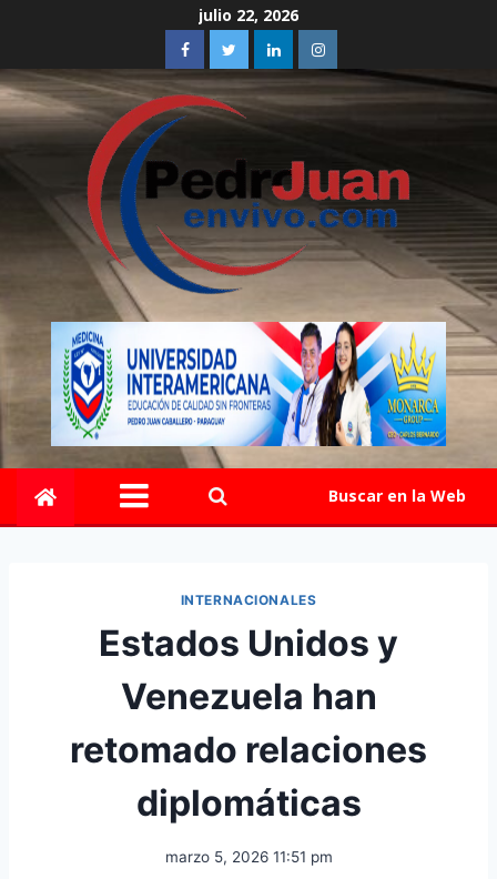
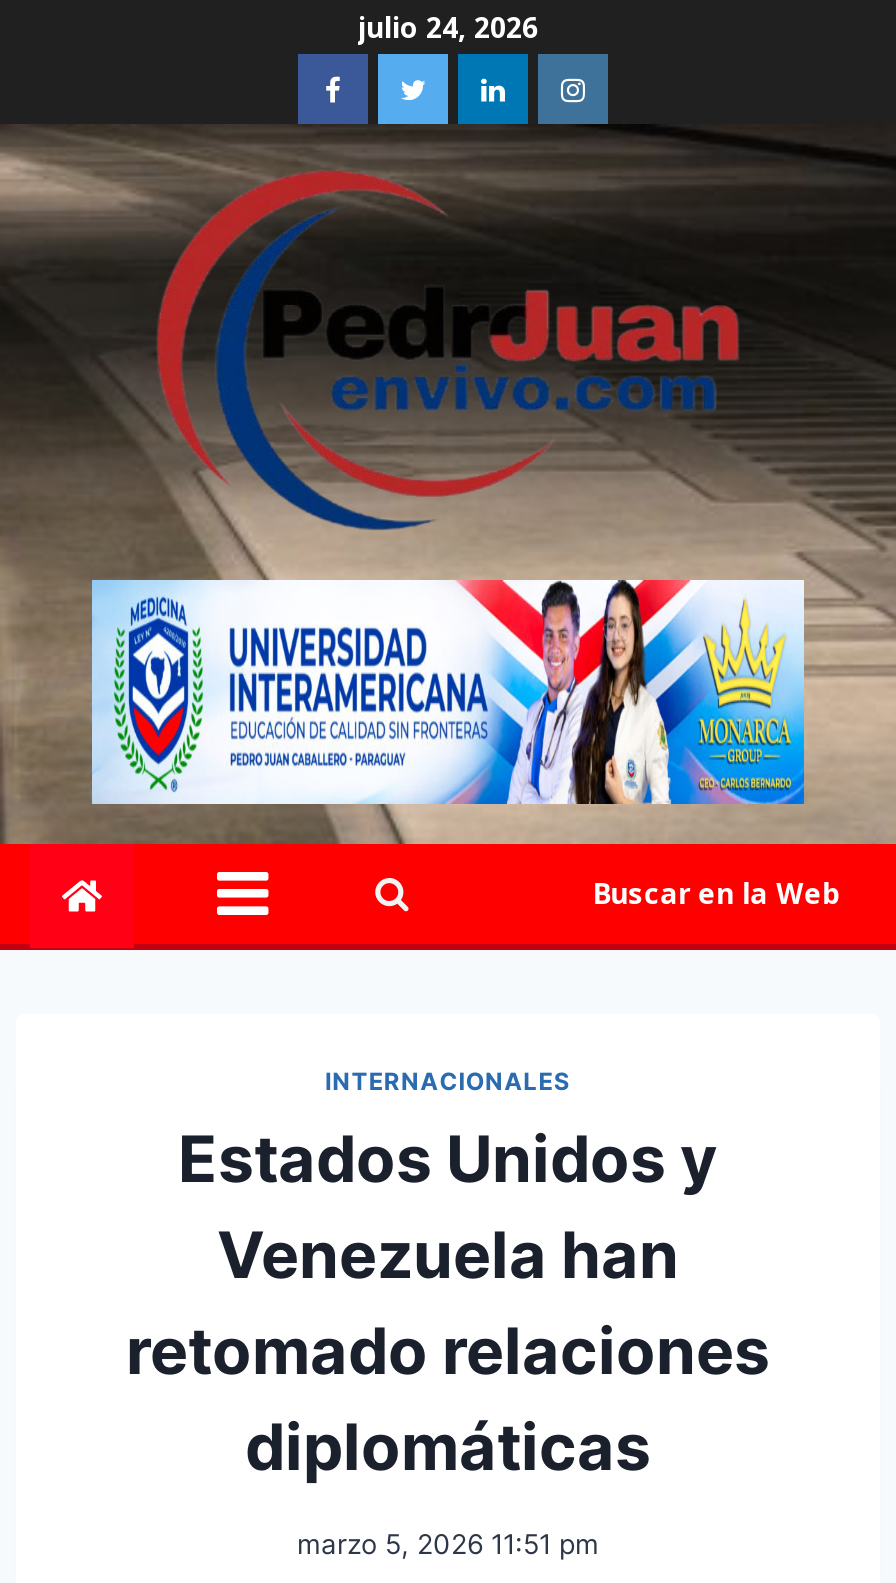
- julio 22, 2026
+ julio 24, 2026
